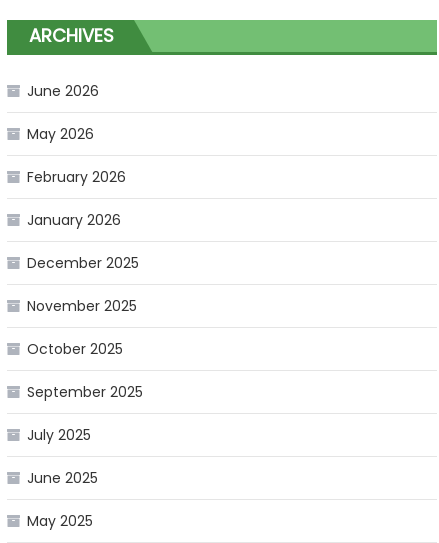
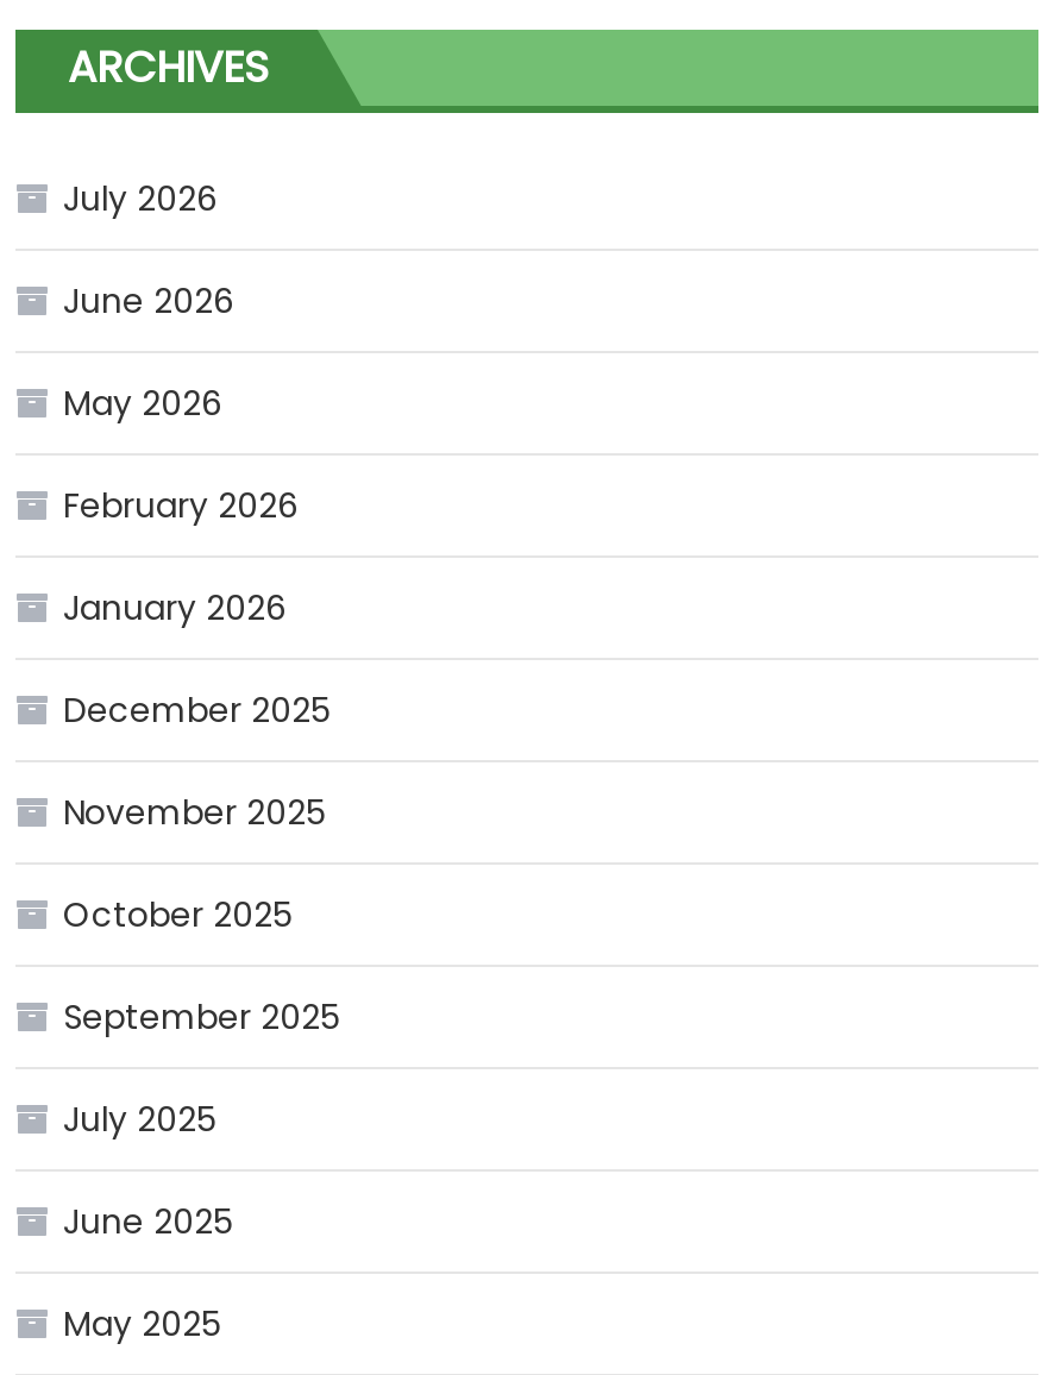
+ July 2026
